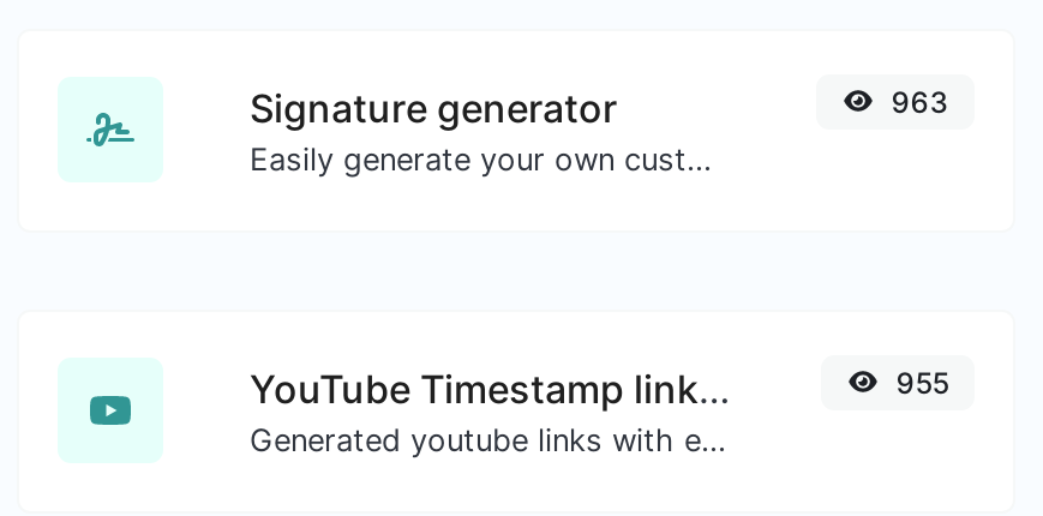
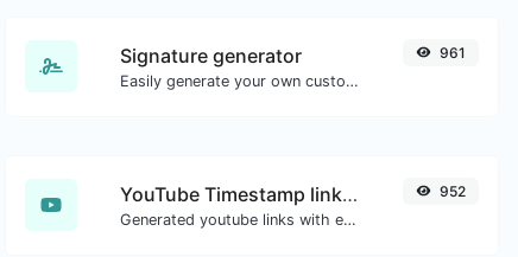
- 963
+ 961

- 955
+ 952
